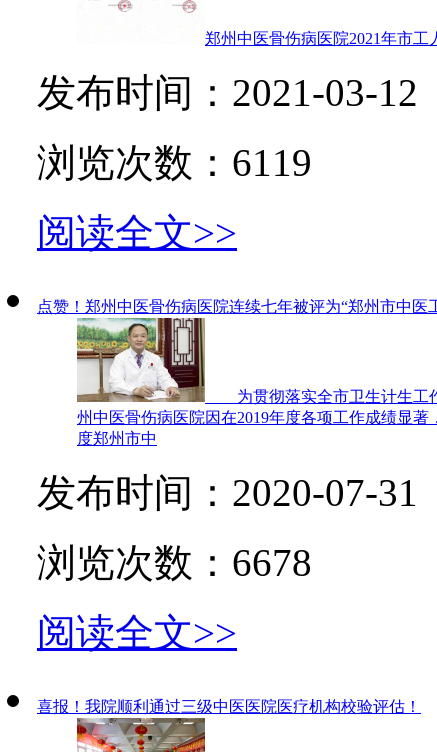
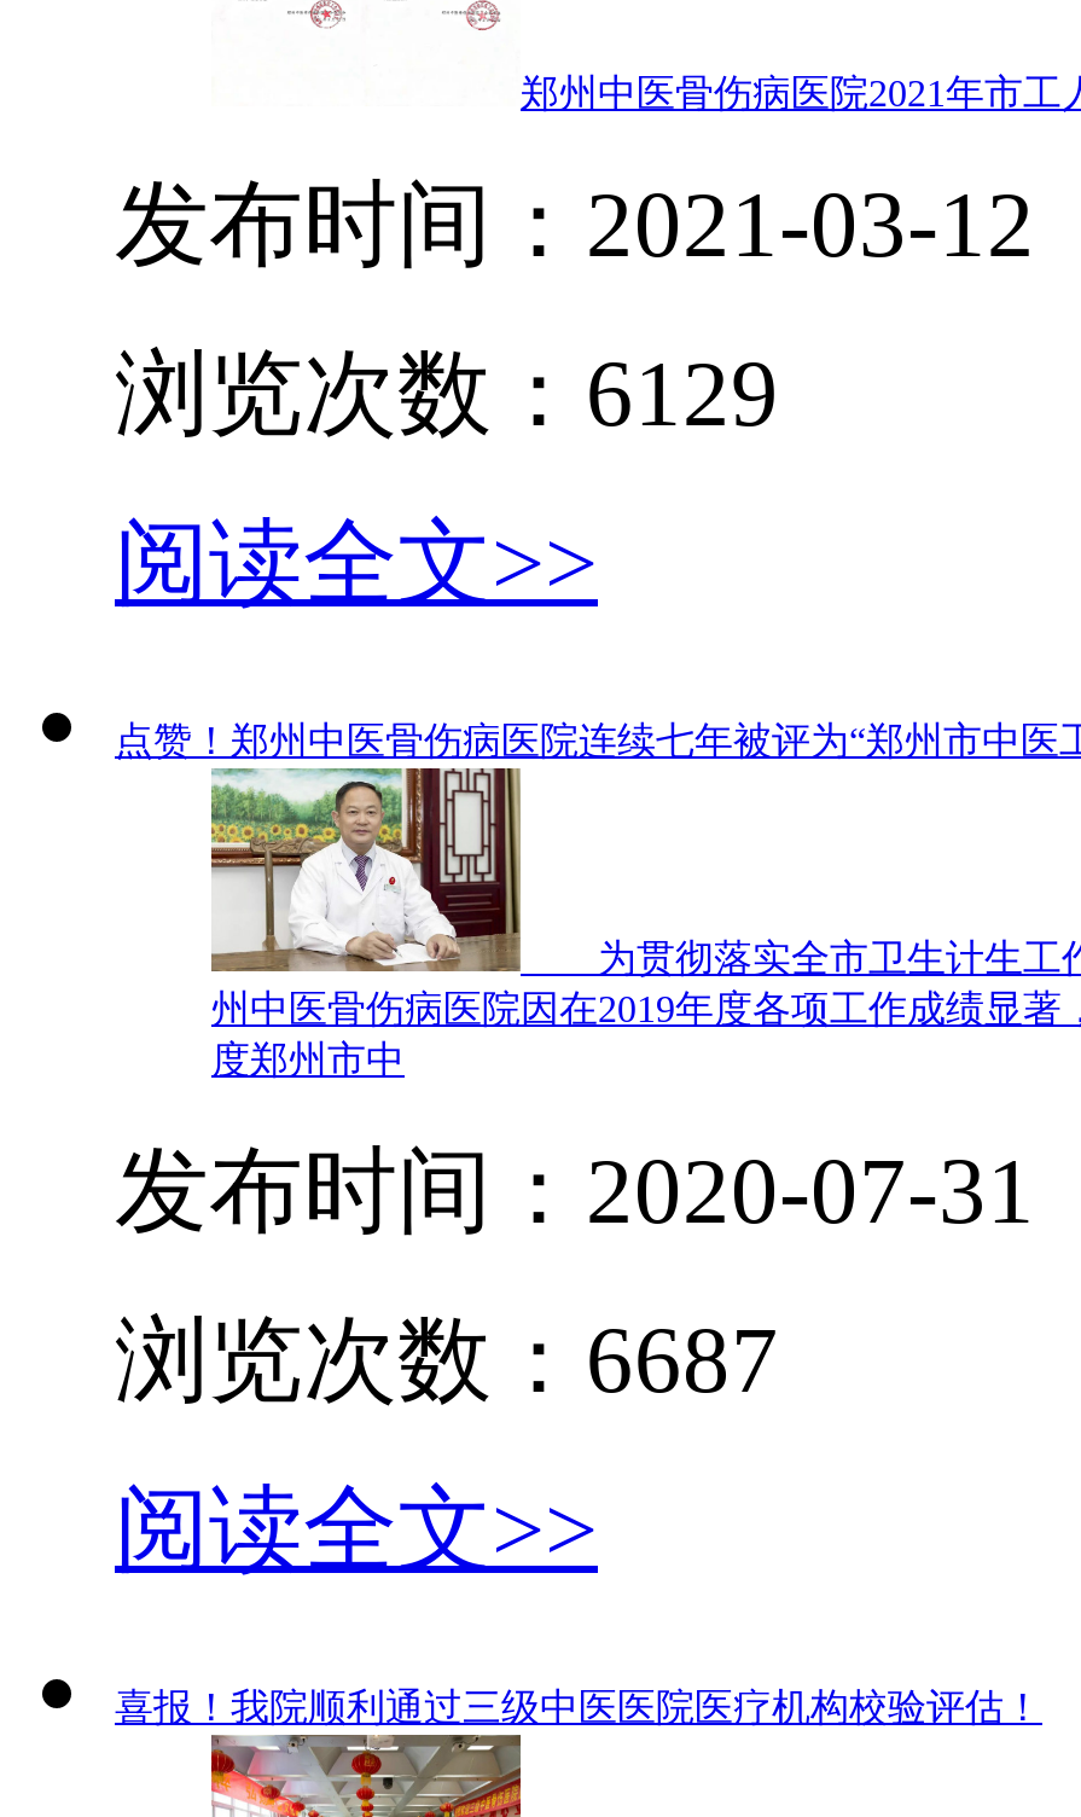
- 浏览次数：6119
+ 浏览次数：6129

- 浏览次数：6678
+ 浏览次数：6687
